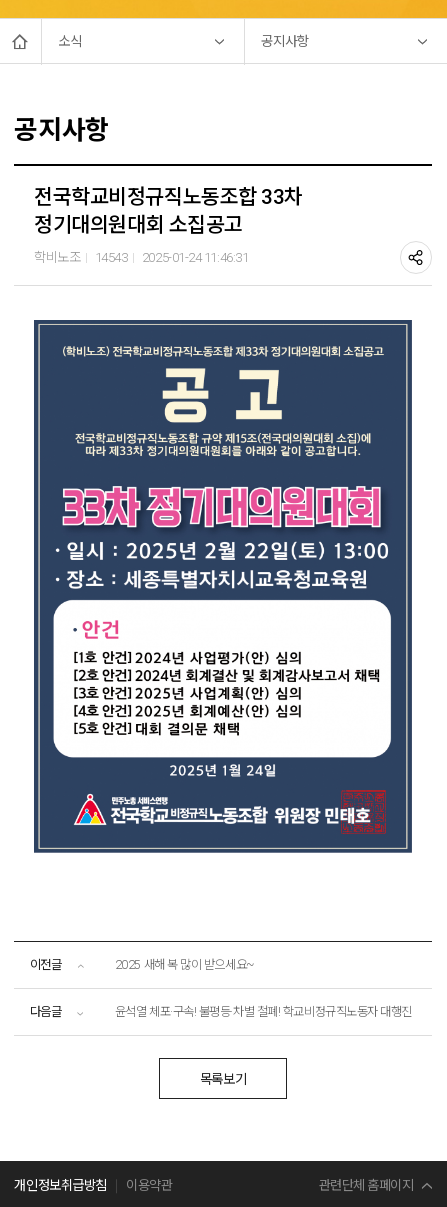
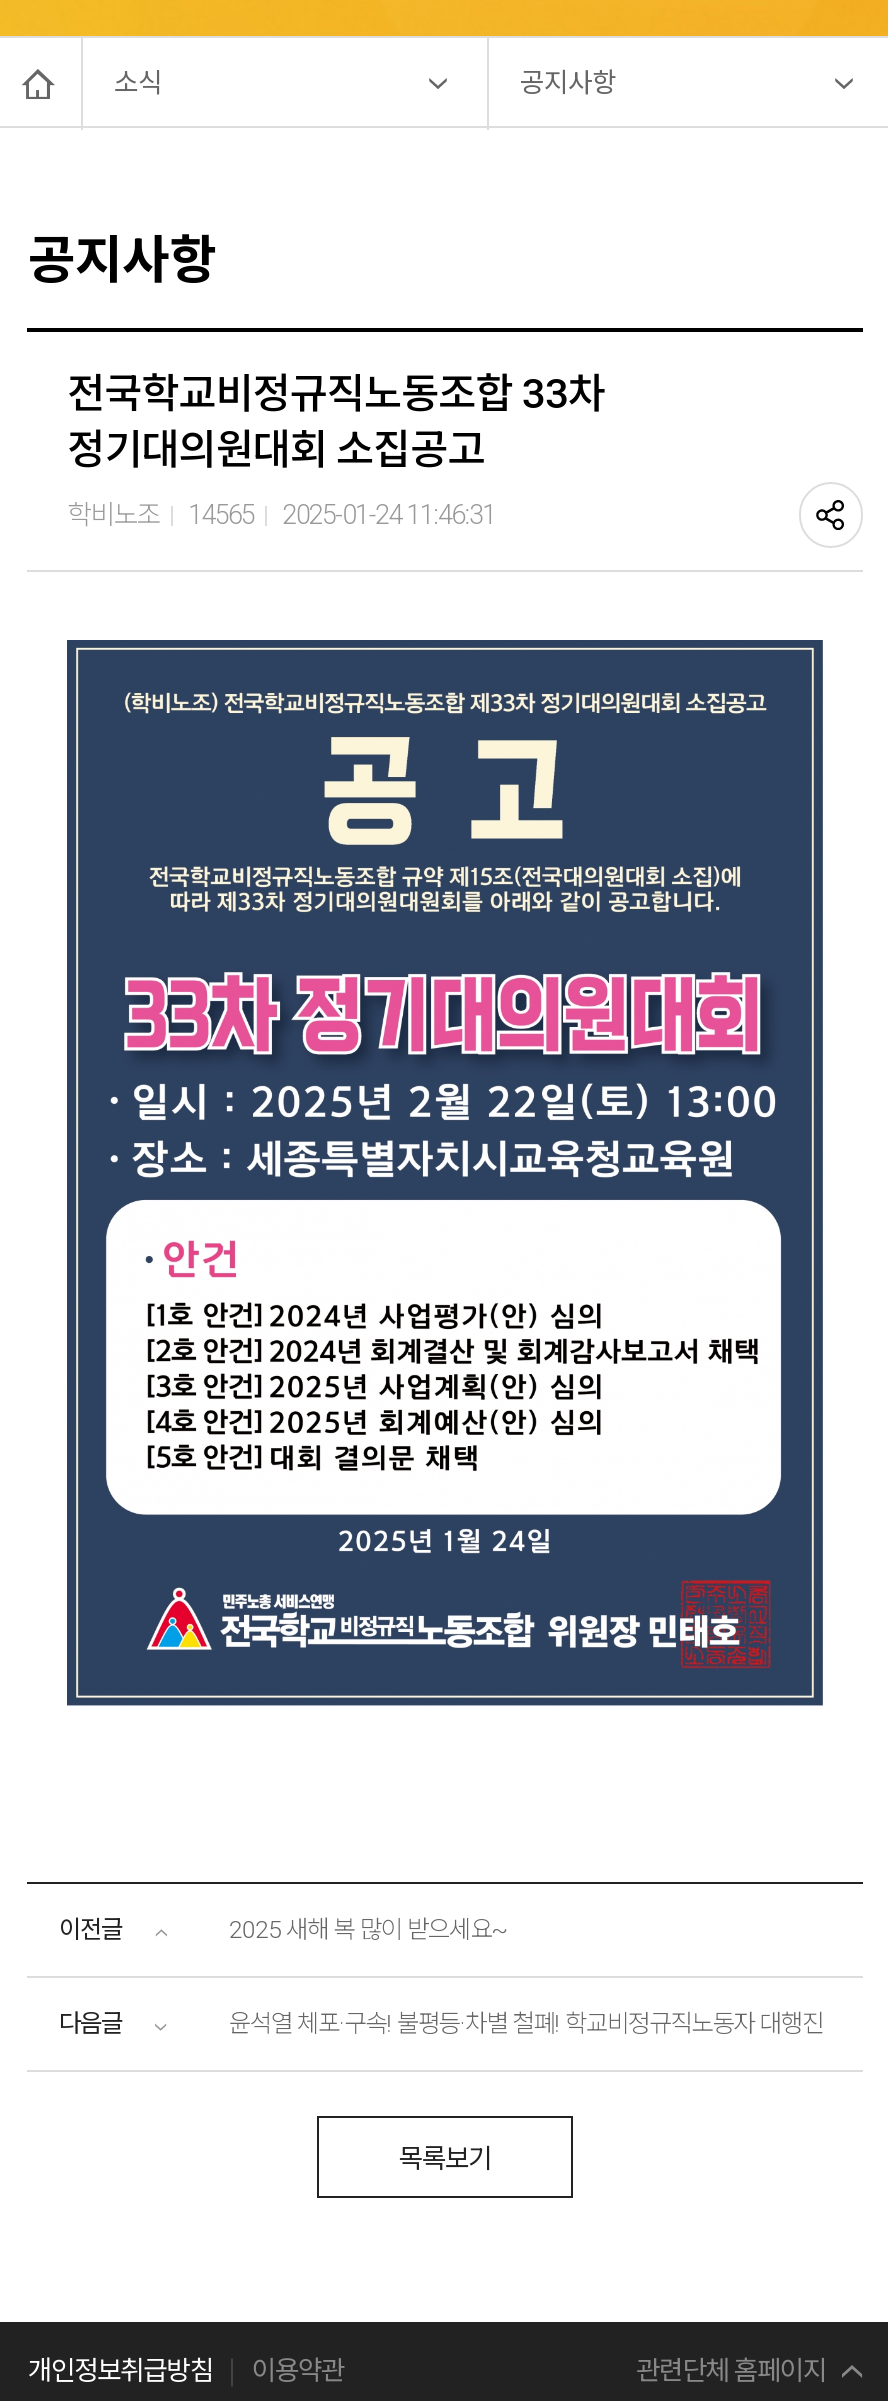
- 학비노조 14543 2025-01-24 11:46:31
+ 학비노조 14565 2025-01-24 11:46:31
